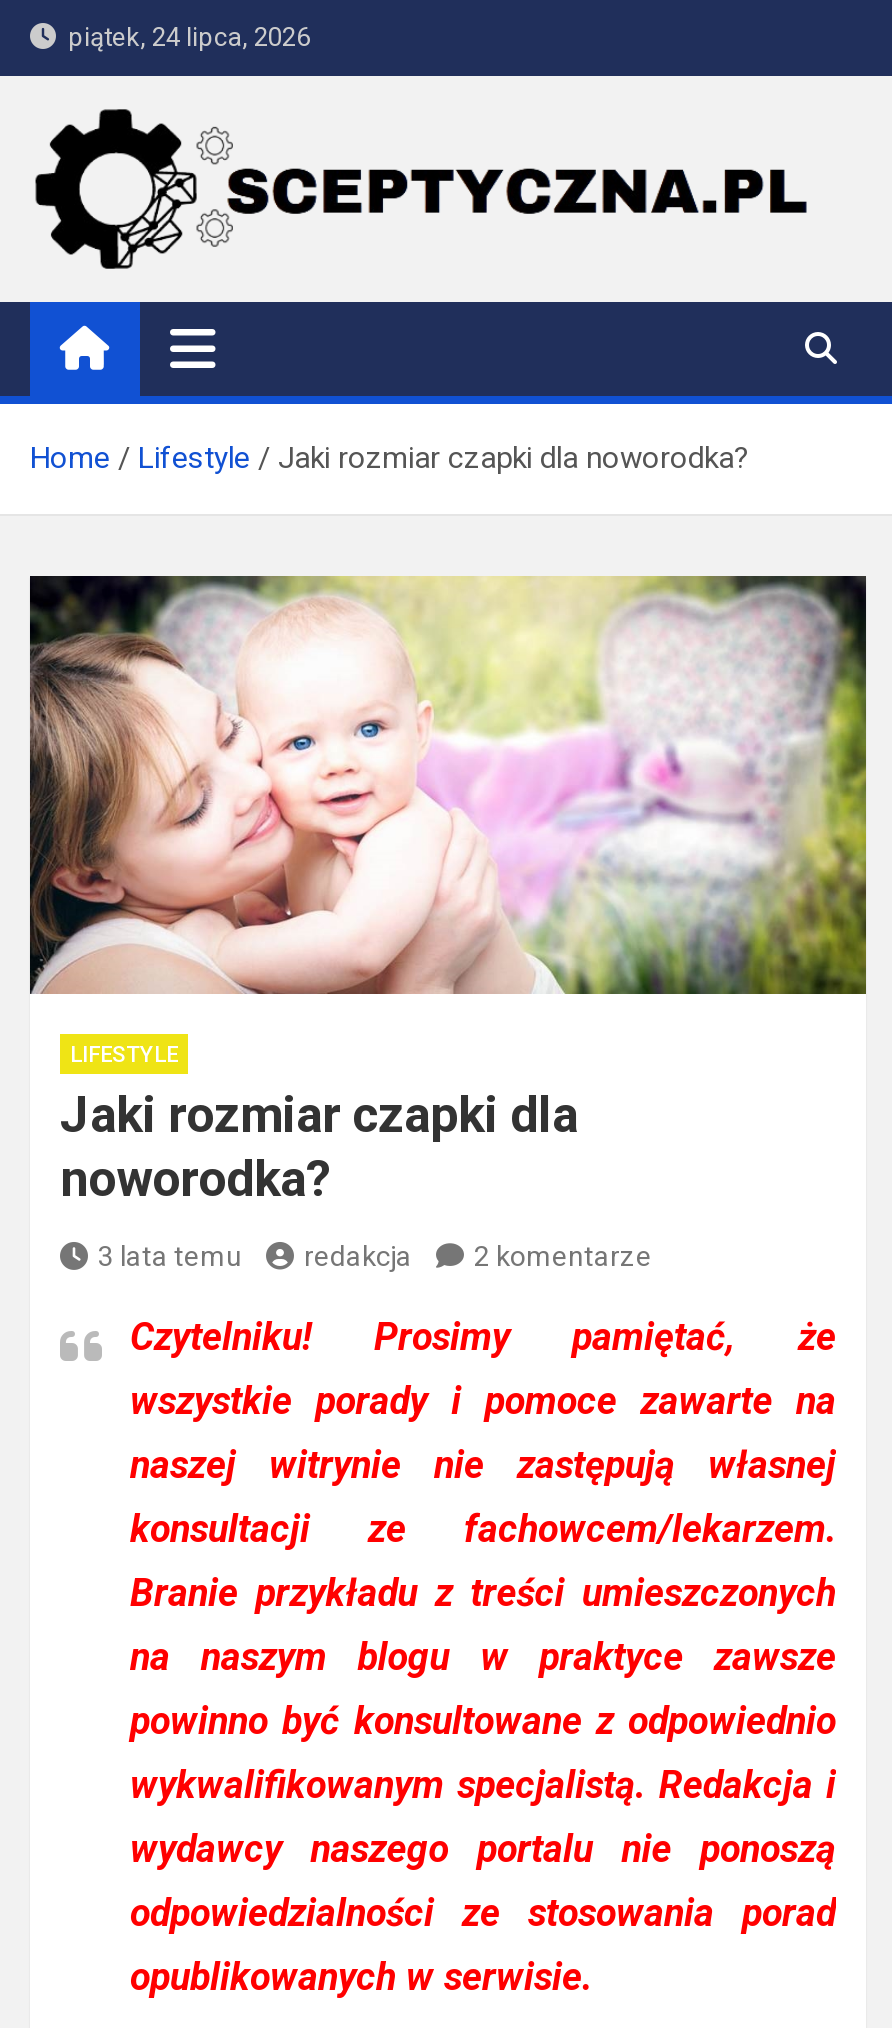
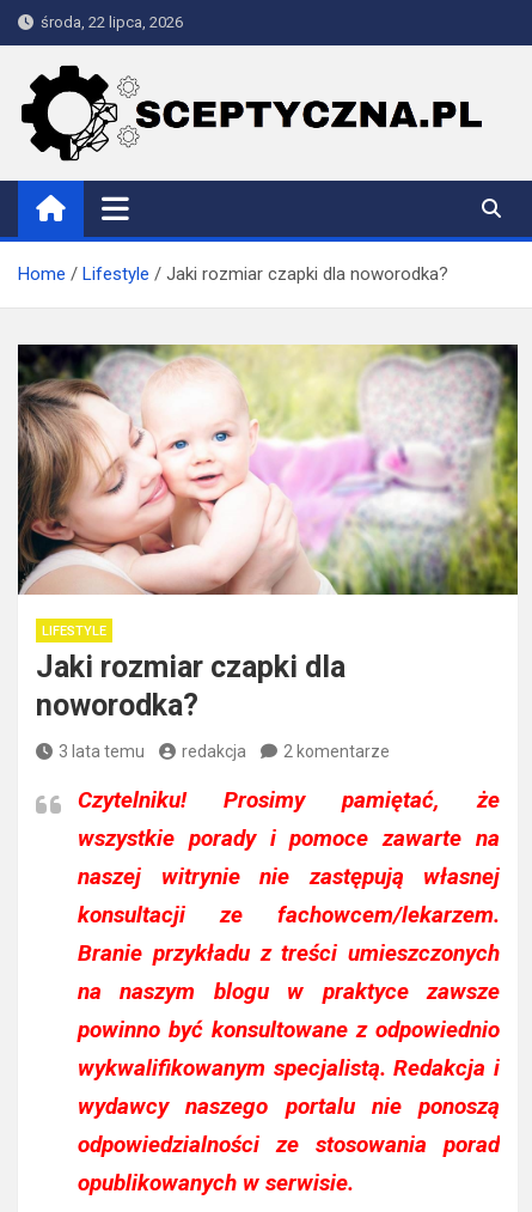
- piątek, 24 lipca, 2026
+ środa, 22 lipca, 2026
